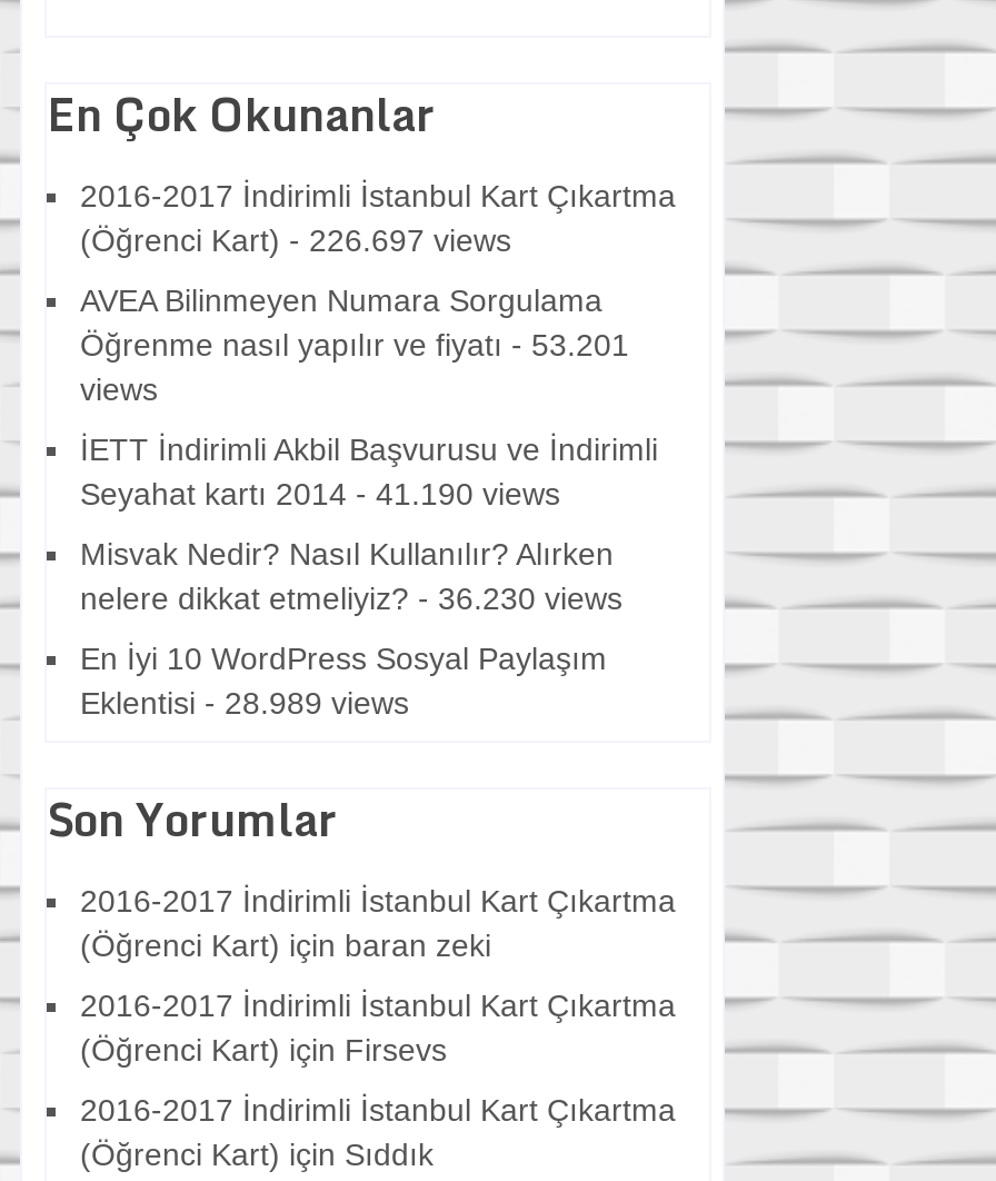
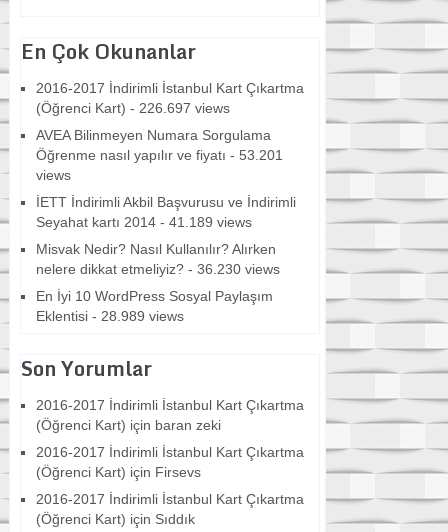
- Seyahat kartı 2014 - 41.190 views
+ Seyahat kartı 2014 - 41.189 views
